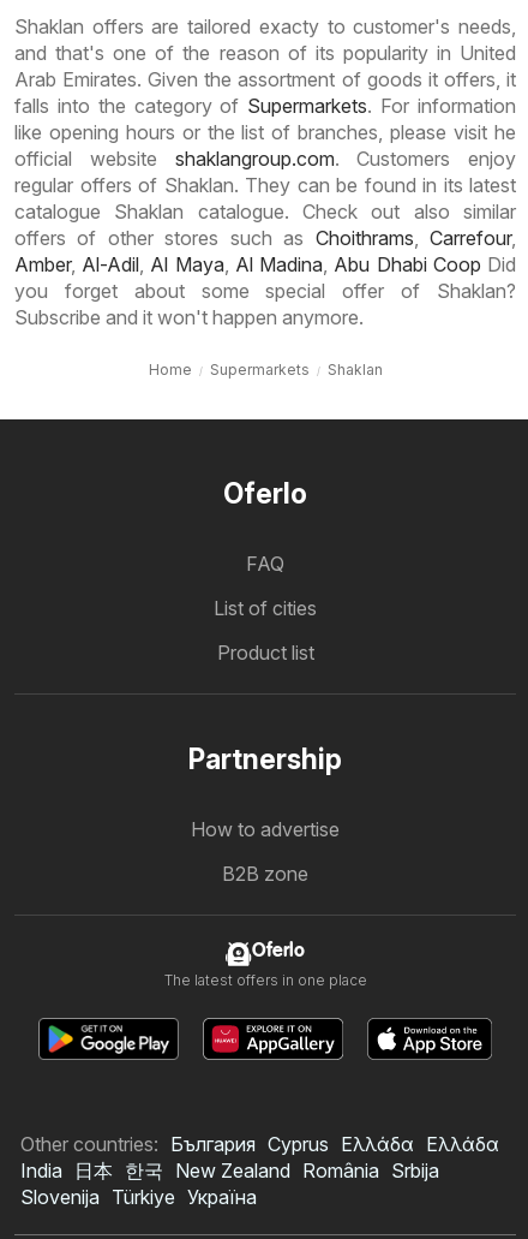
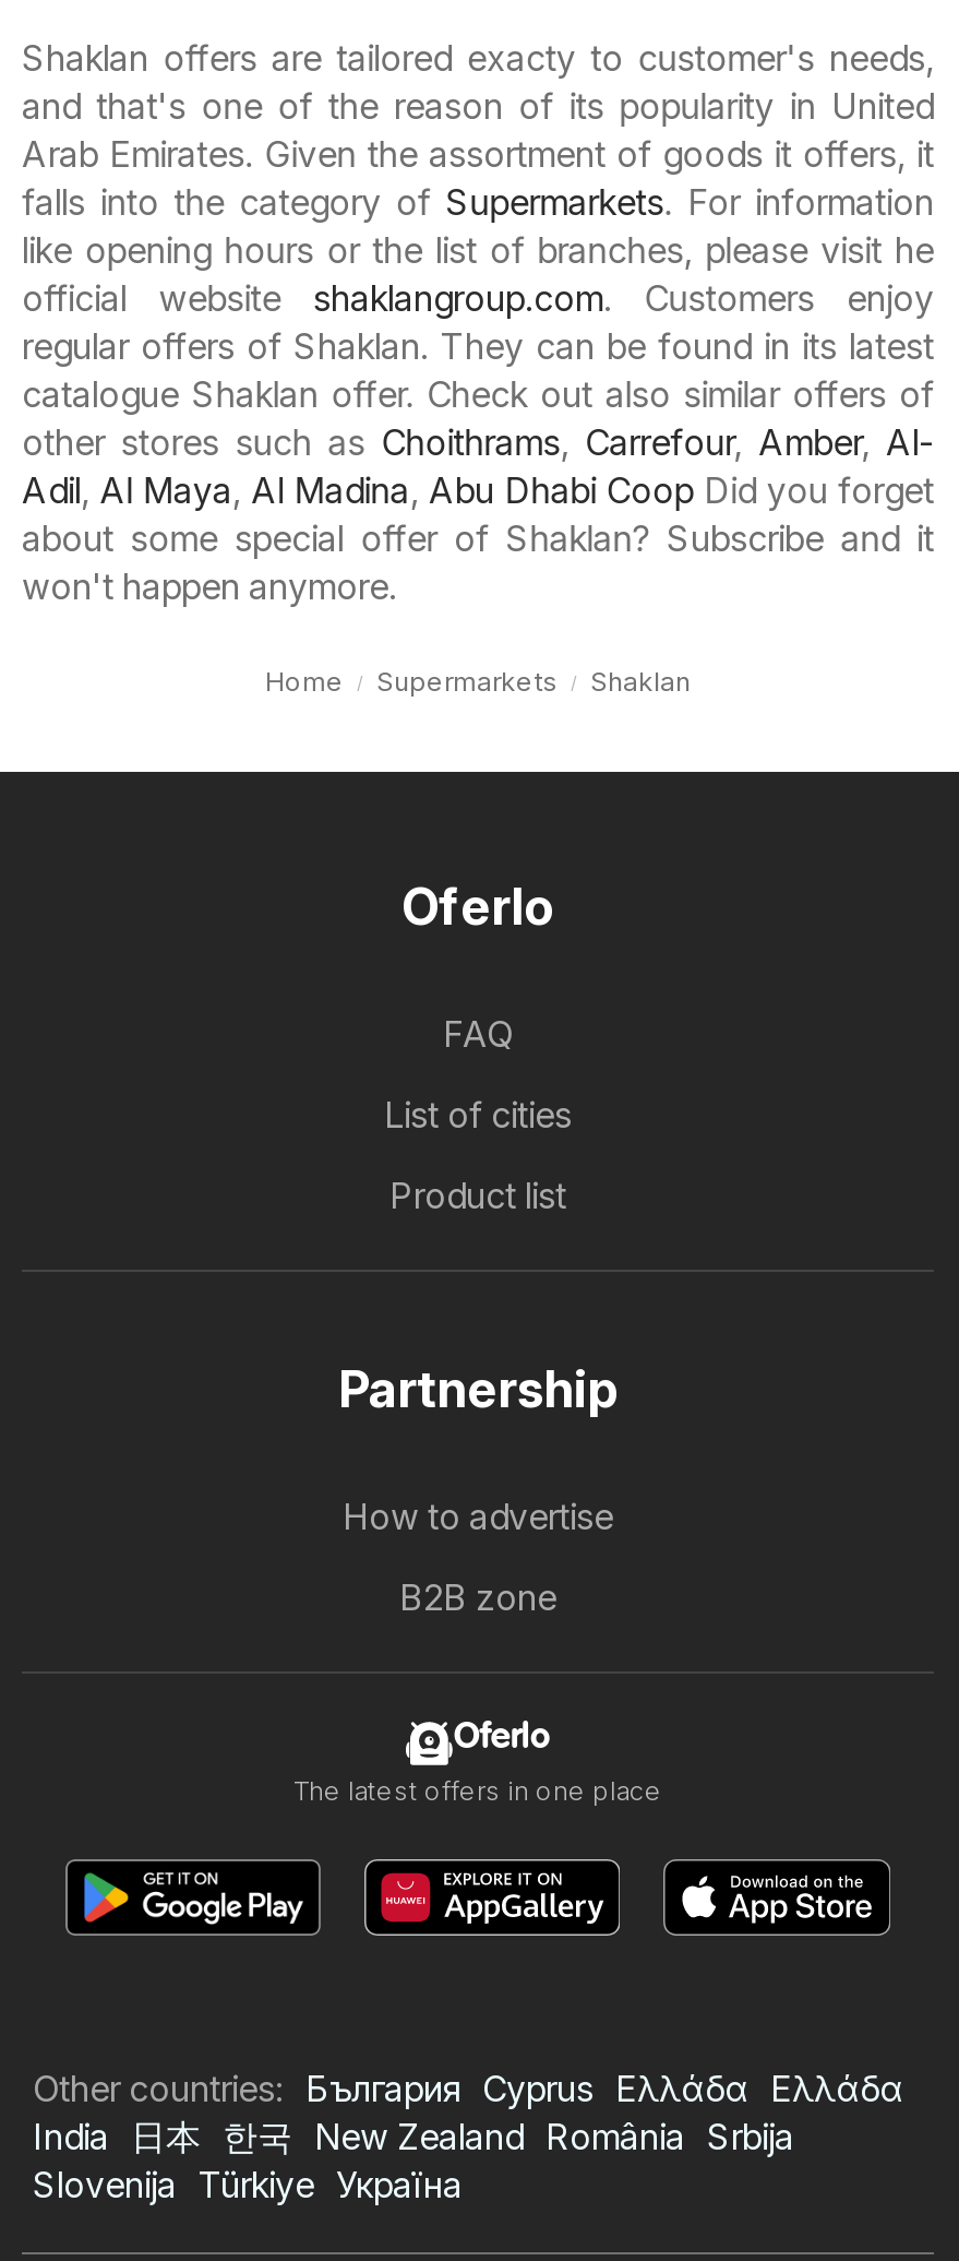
- catalogue Shaklan catalogue. Check out also similar
- offers of other stores such as Choithrams, Carrefour,
- Amber, Al-Adil, Al Maya, Al Madina, Abu Dhabi Coop Did
- you forget about some special offer of Shaklan?
- Subscribe and it won't happen anymore.
+ catalogue Shaklan offer. Check out also similar offers of
+ other stores such as Choithrams, Carrefour, Amber, Al-
+ Adil, Al Maya, Al Madina, Abu Dhabi Coop Did you forget
+ about some special offer of Shaklan? Subscribe and it
+ won't happen anymore.
